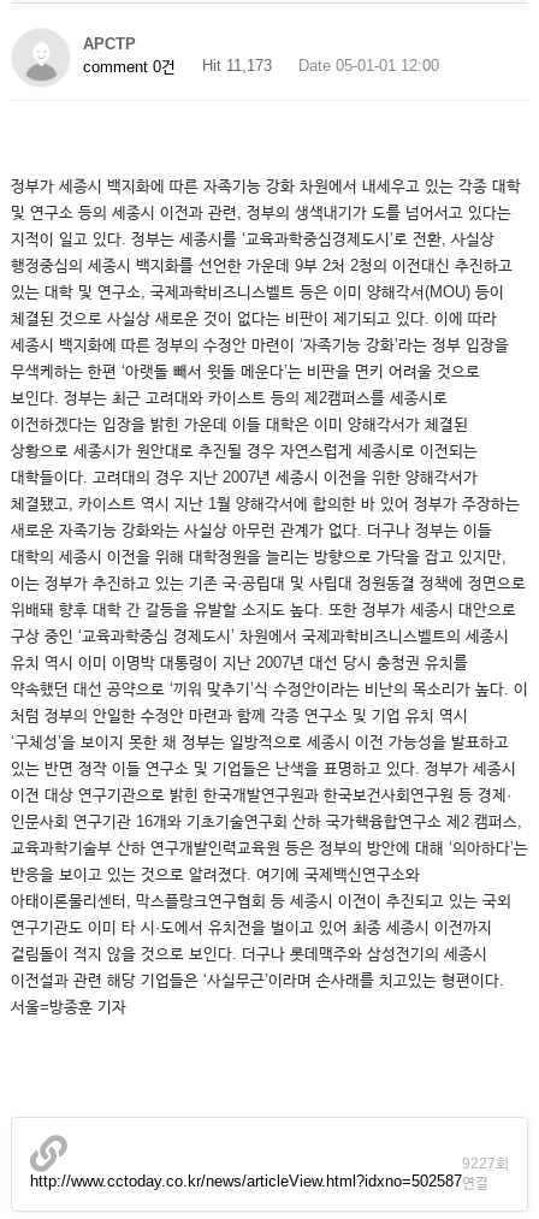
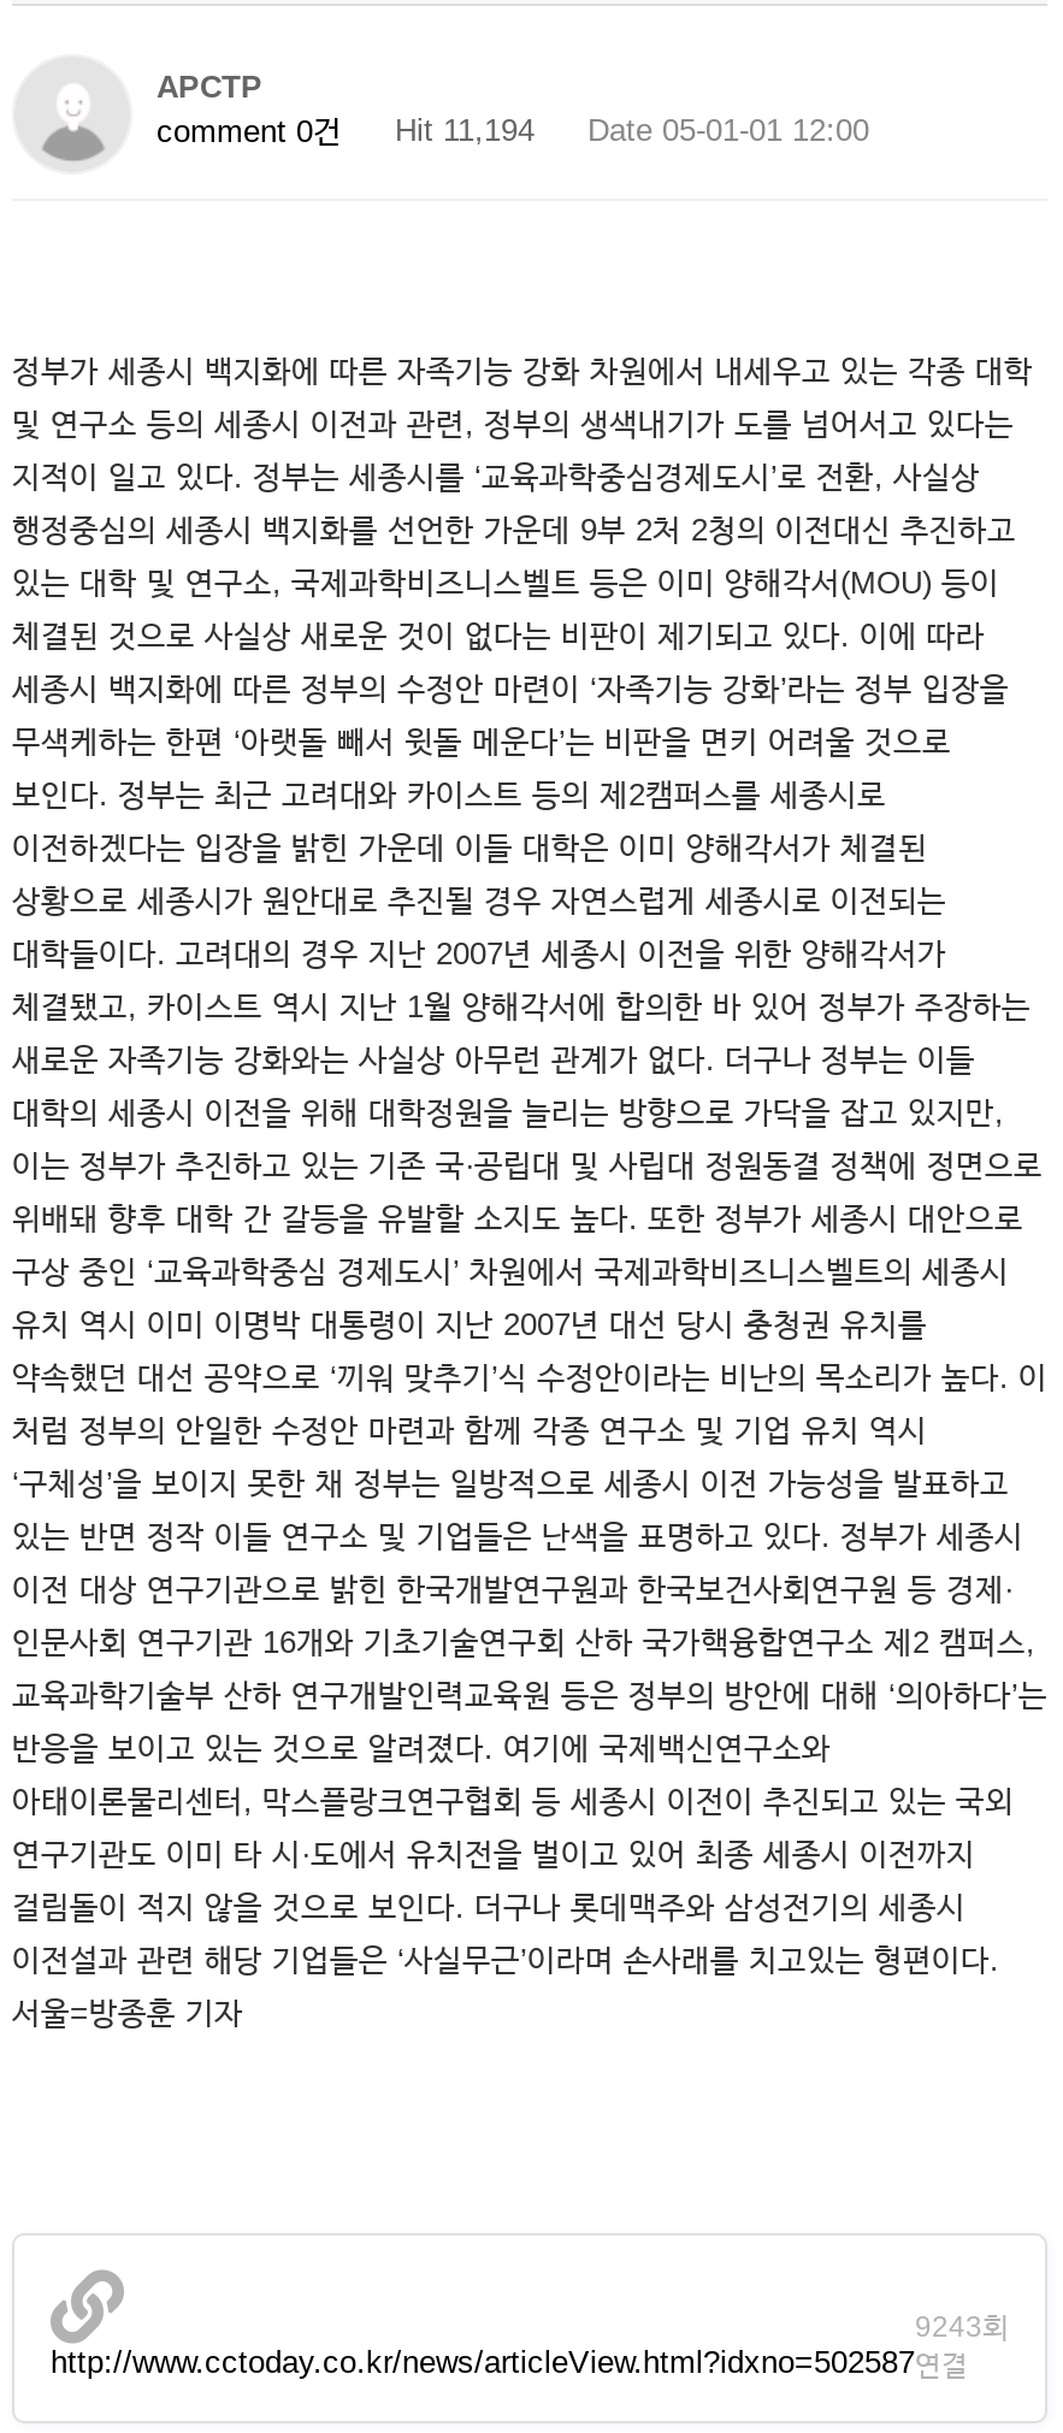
- comment 0건 Hit 11,173 Date 05-01-01 12:00
+ comment 0건 Hit 11,194 Date 05-01-01 12:00

- 9227회
+ 9243회
